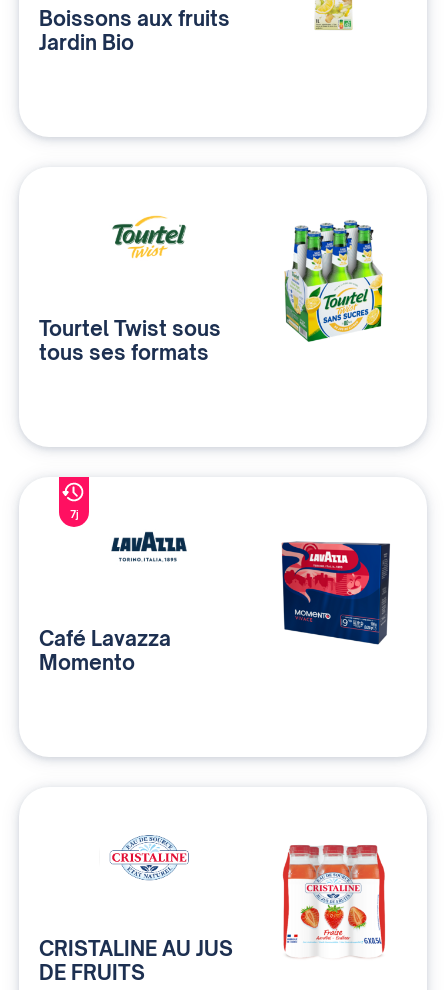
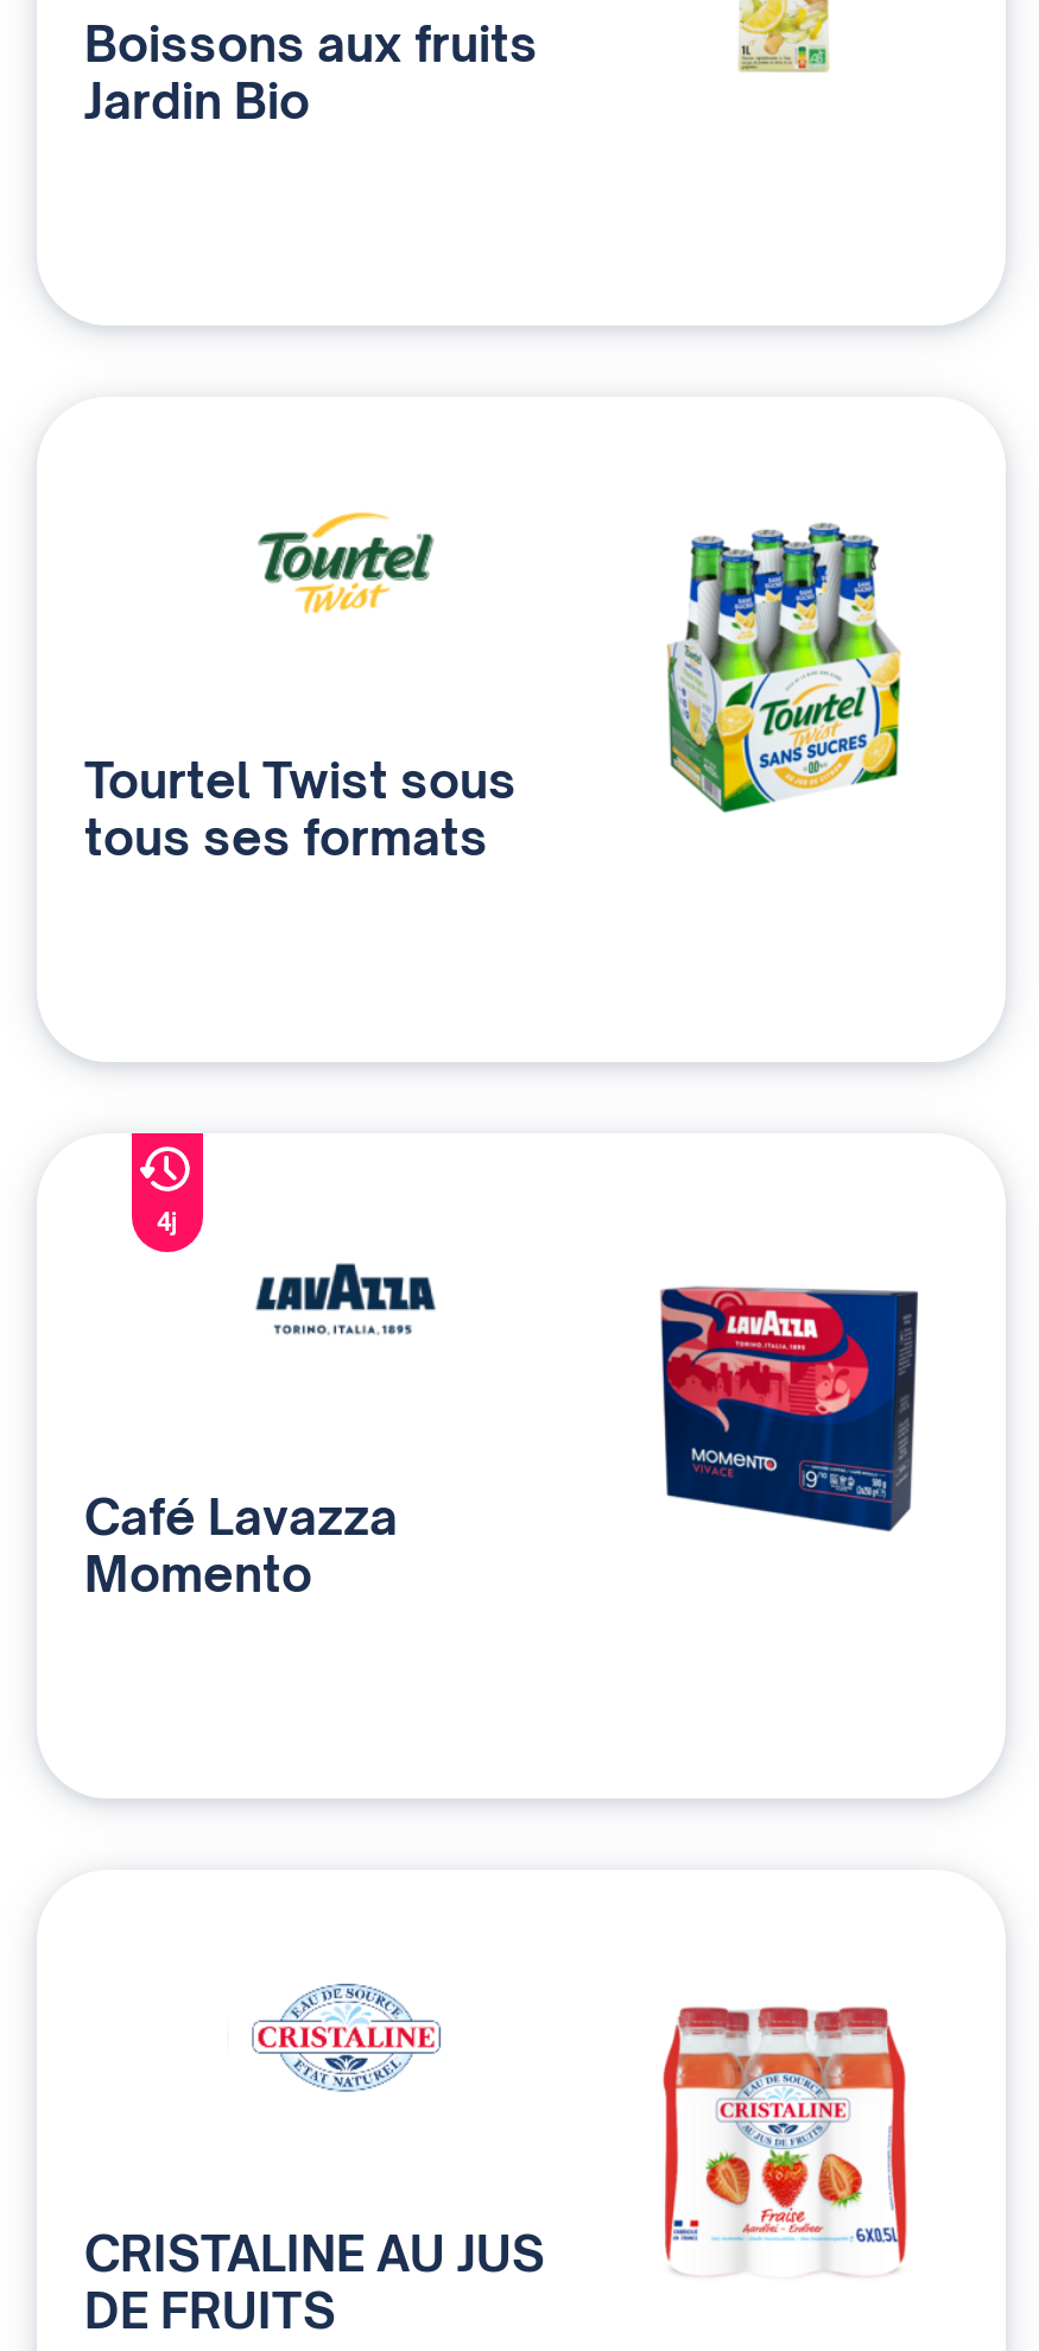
- 7j
+ 4j
